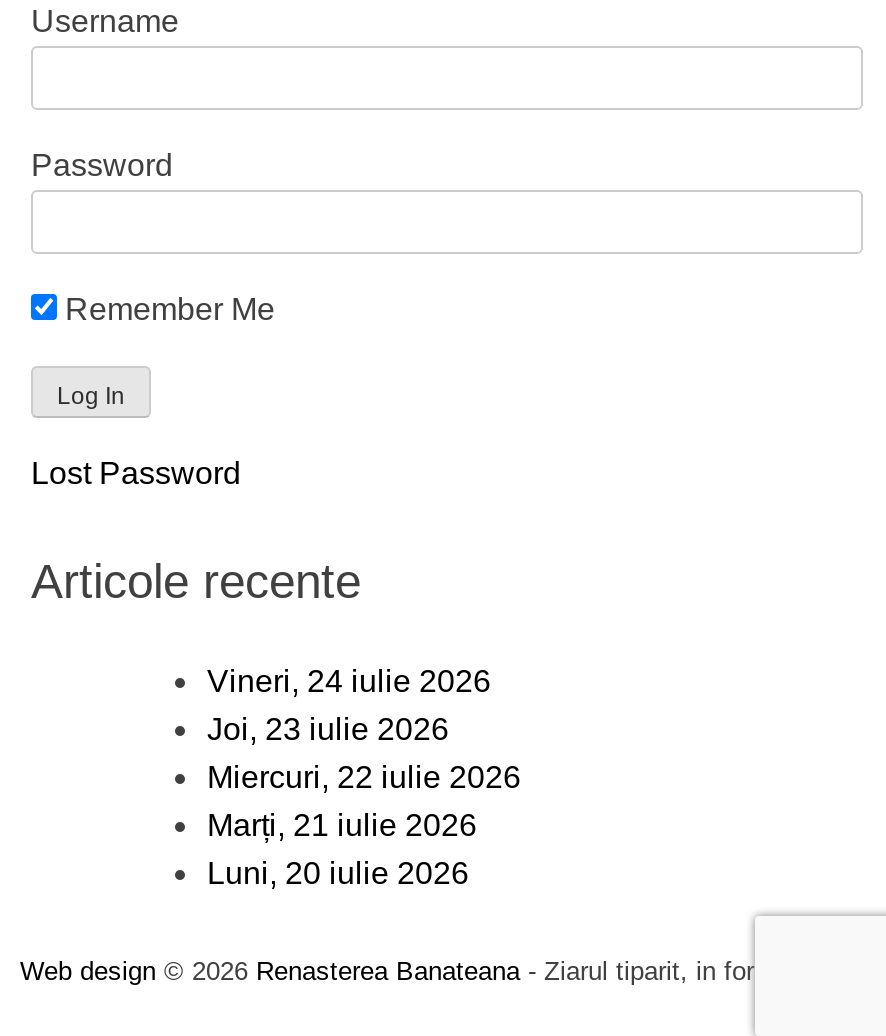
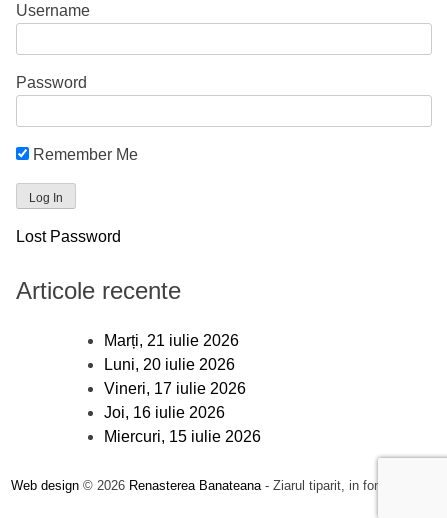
- Vineri, 24 iulie 2026
- Joi, 23 iulie 2026
- Miercuri, 22 iulie 2026

moved up: Marți, 21 iulie 2026 | Luni, 20 iulie 2026

+ Vineri, 17 iulie 2026
+ Joi, 16 iulie 2026
+ Miercuri, 15 iulie 2026
